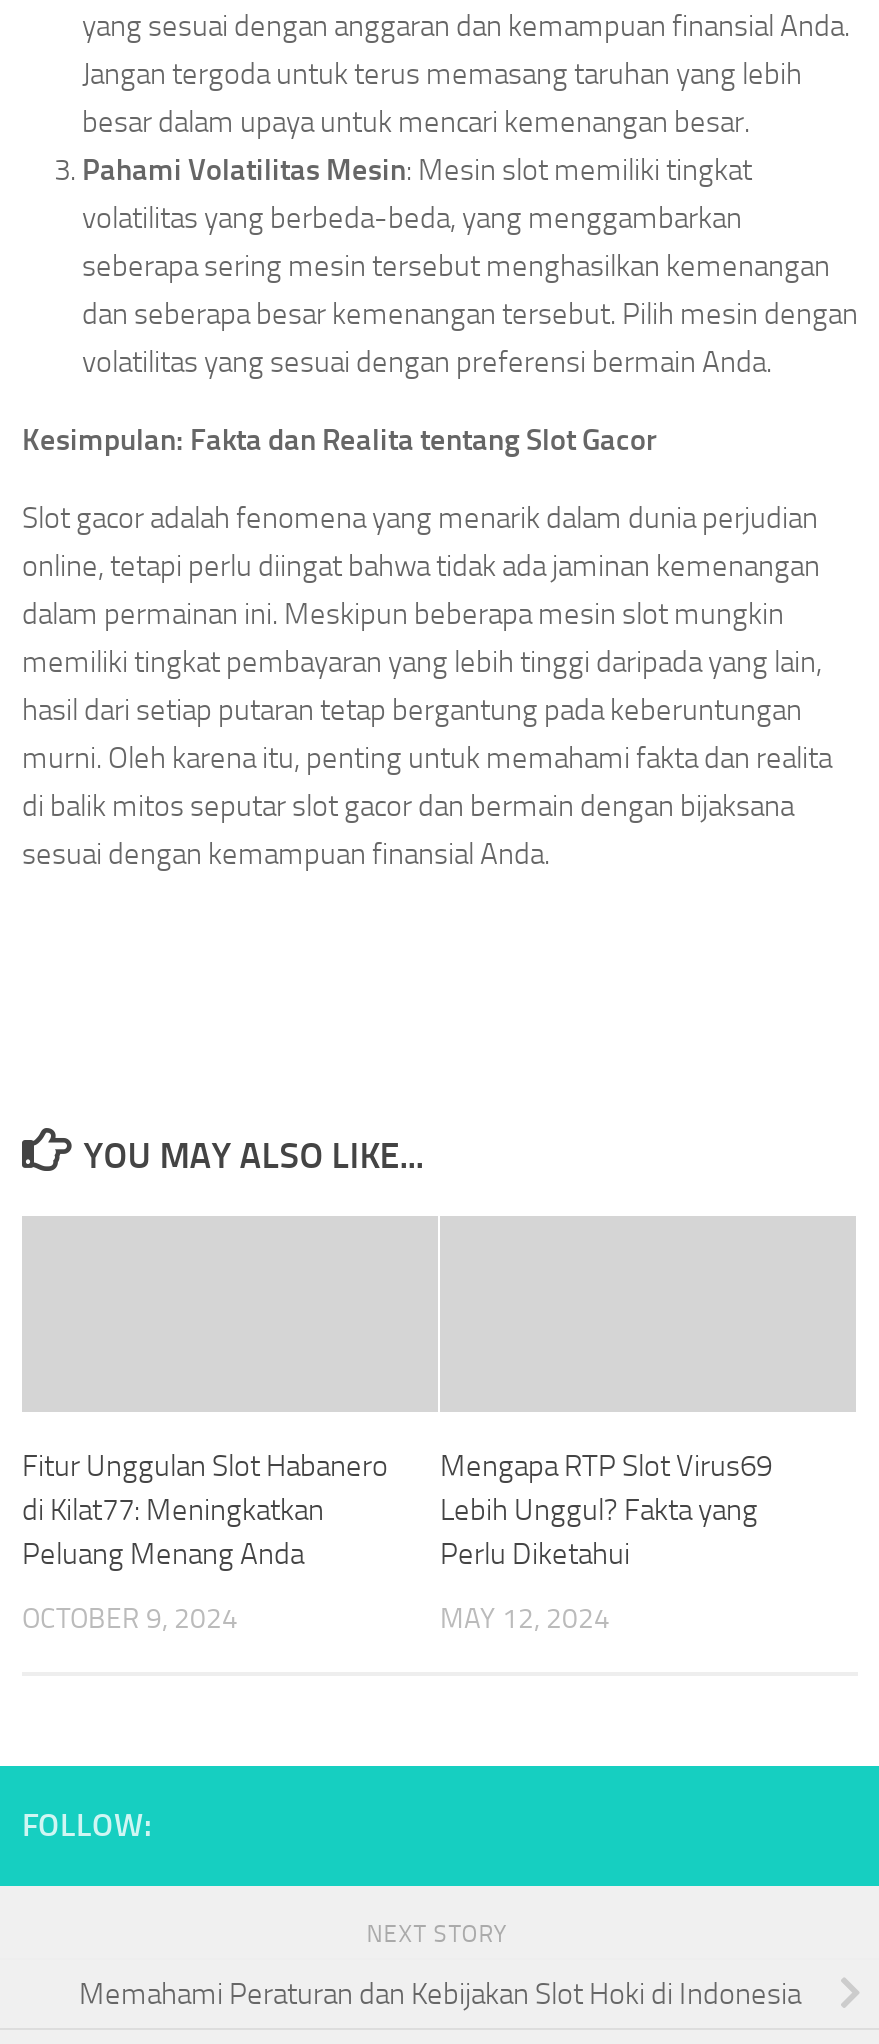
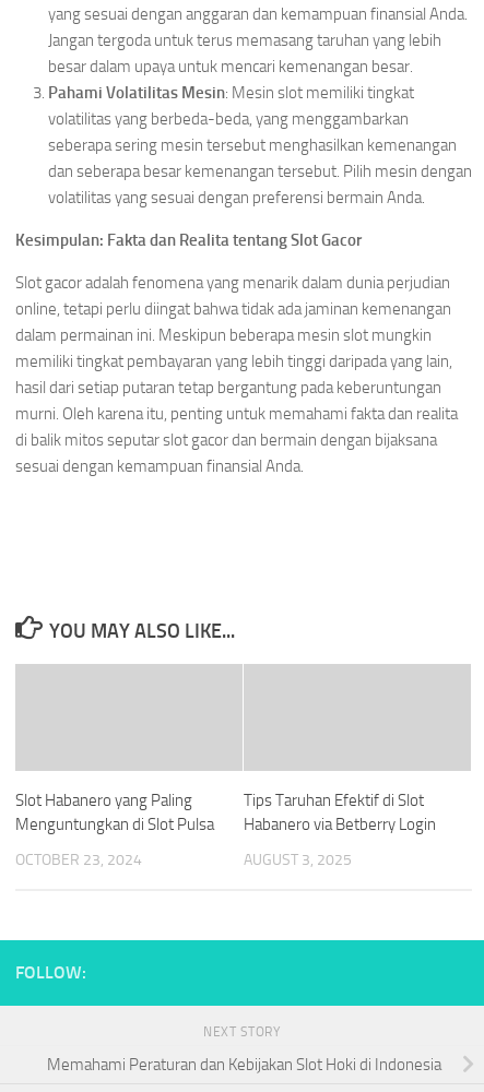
- Fitur Unggulan Slot Habanero
- di Kilat77: Meningkatkan
- Peluang Menang Anda
+ Slot Habanero yang Paling
+ Menguntungkan di Slot Pulsa

- Mengapa RTP Slot Virus69
- Lebih Unggul? Fakta yang
- Perlu Diketahui
+ Tips Taruhan Efektif di Slot
+ Habanero via Betberry Login

- OCTOBER 9, 2024
+ OCTOBER 23, 2024

- MAY 12, 2024
+ AUGUST 3, 2025
